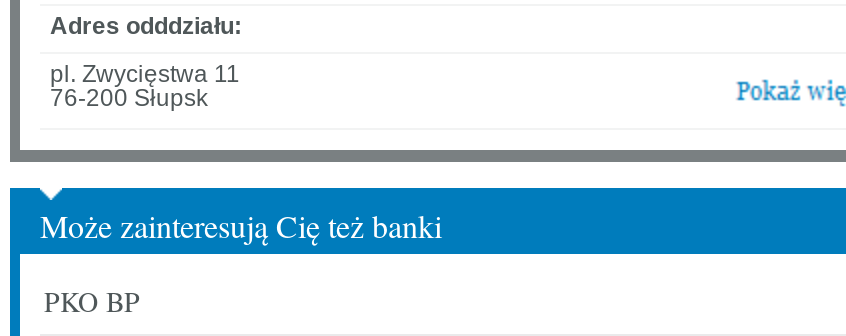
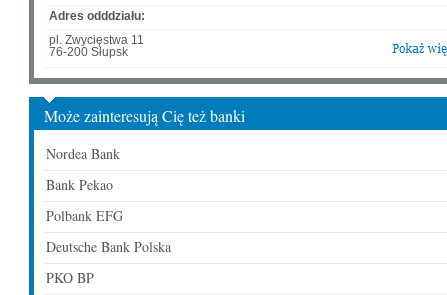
+ Nordea Bank
+ Bank Pekao
+ Polbank EFG
+ Deutsche Bank Polska
